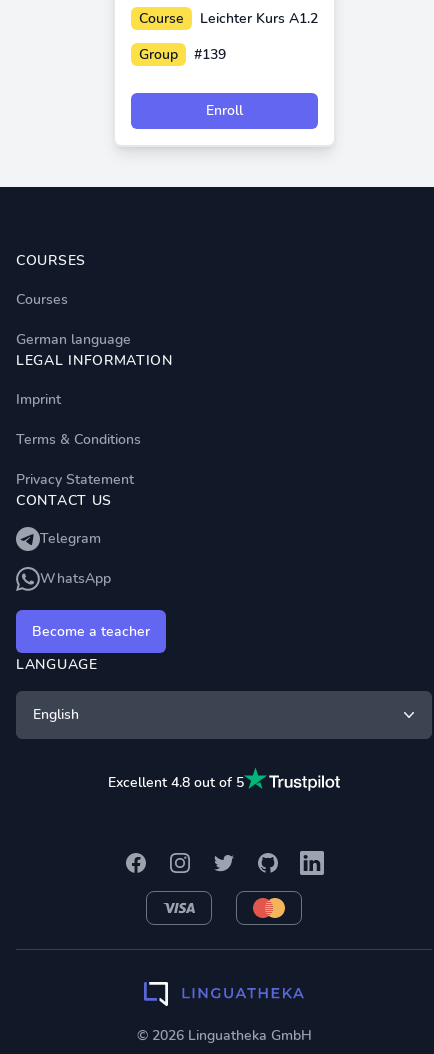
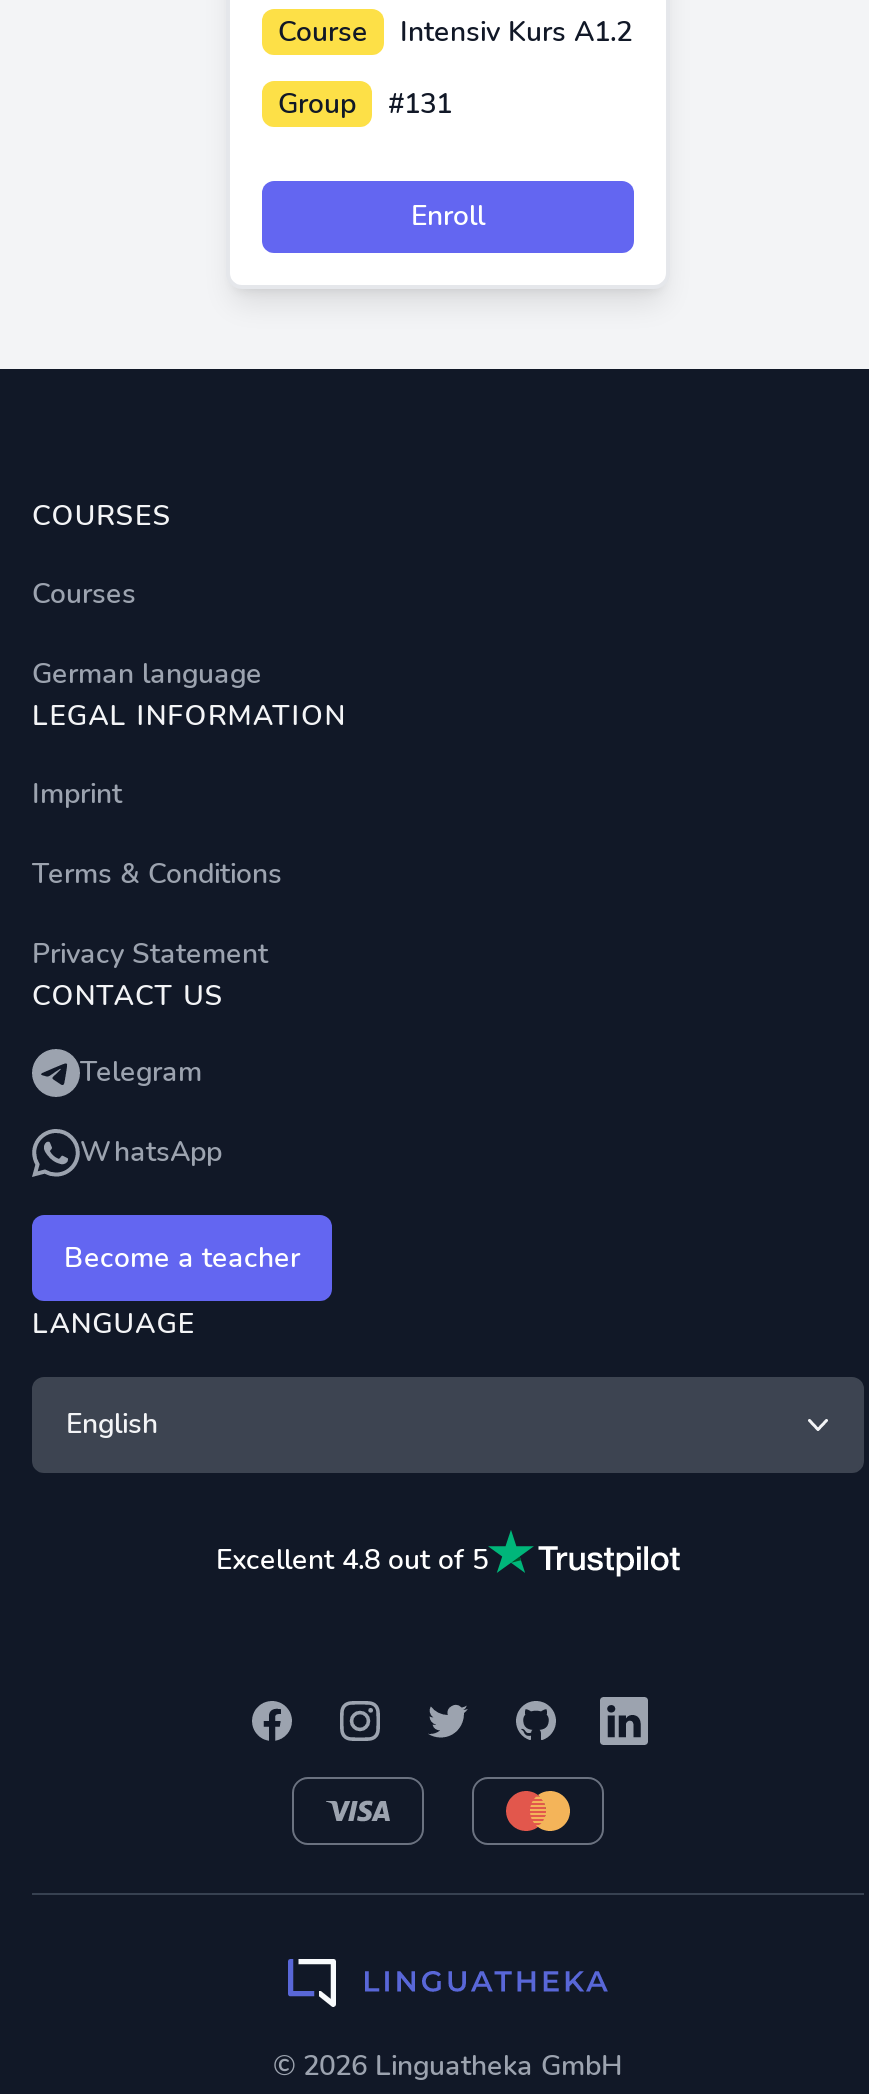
- Leichter Kurs A1.2
+ Intensiv Kurs A1.2

- Group #139
+ Group #131
